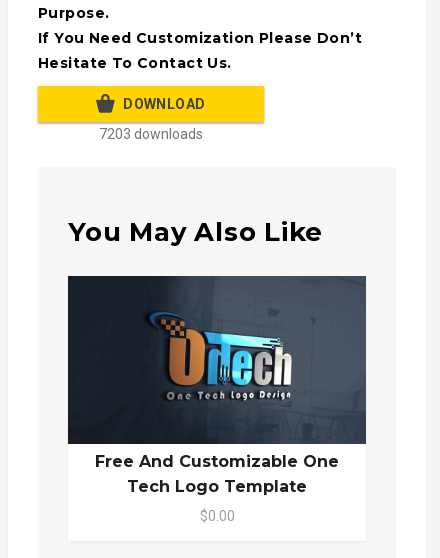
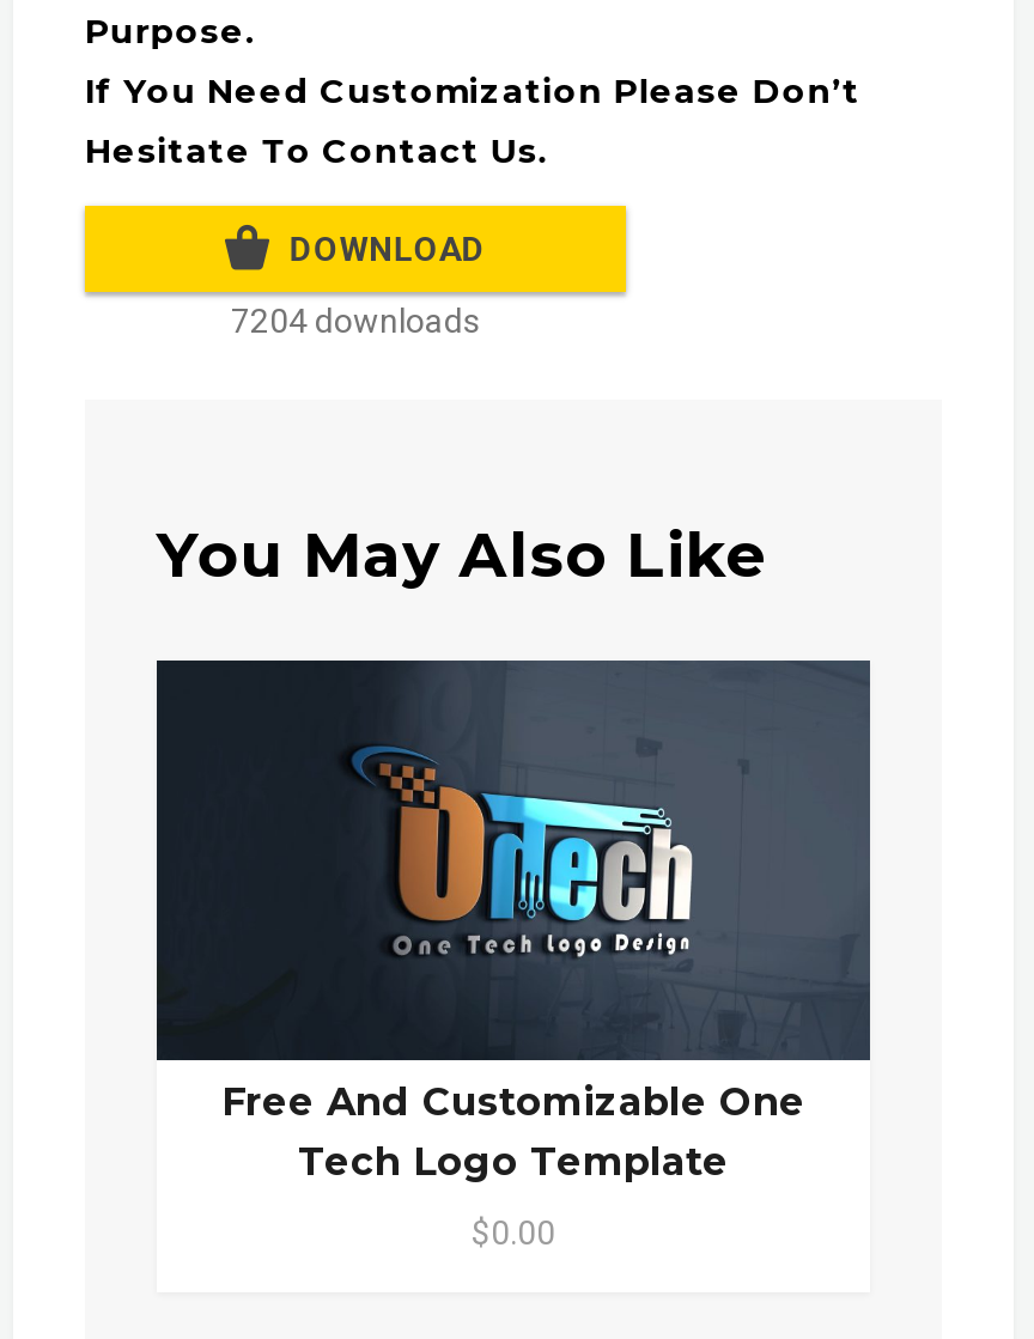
- 7203 downloads
+ 7204 downloads
